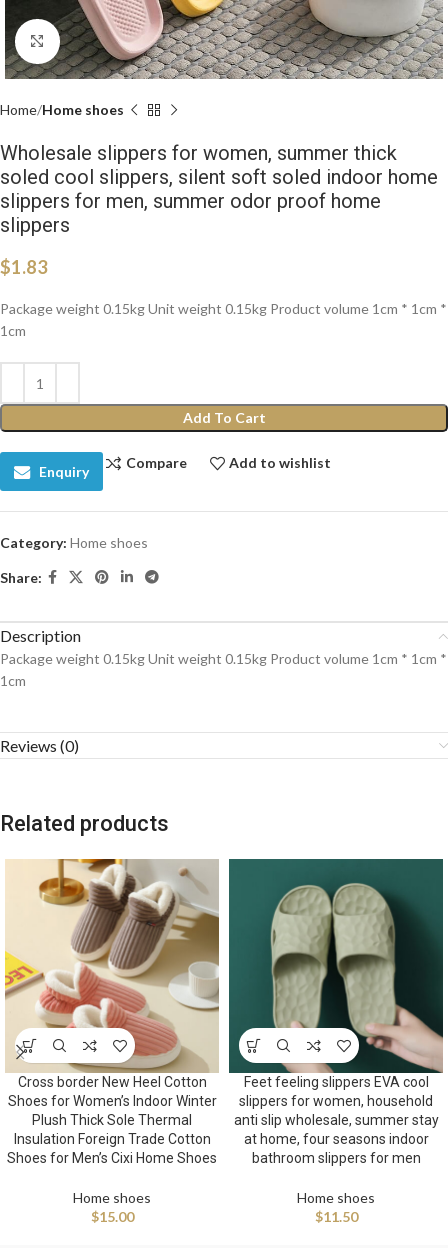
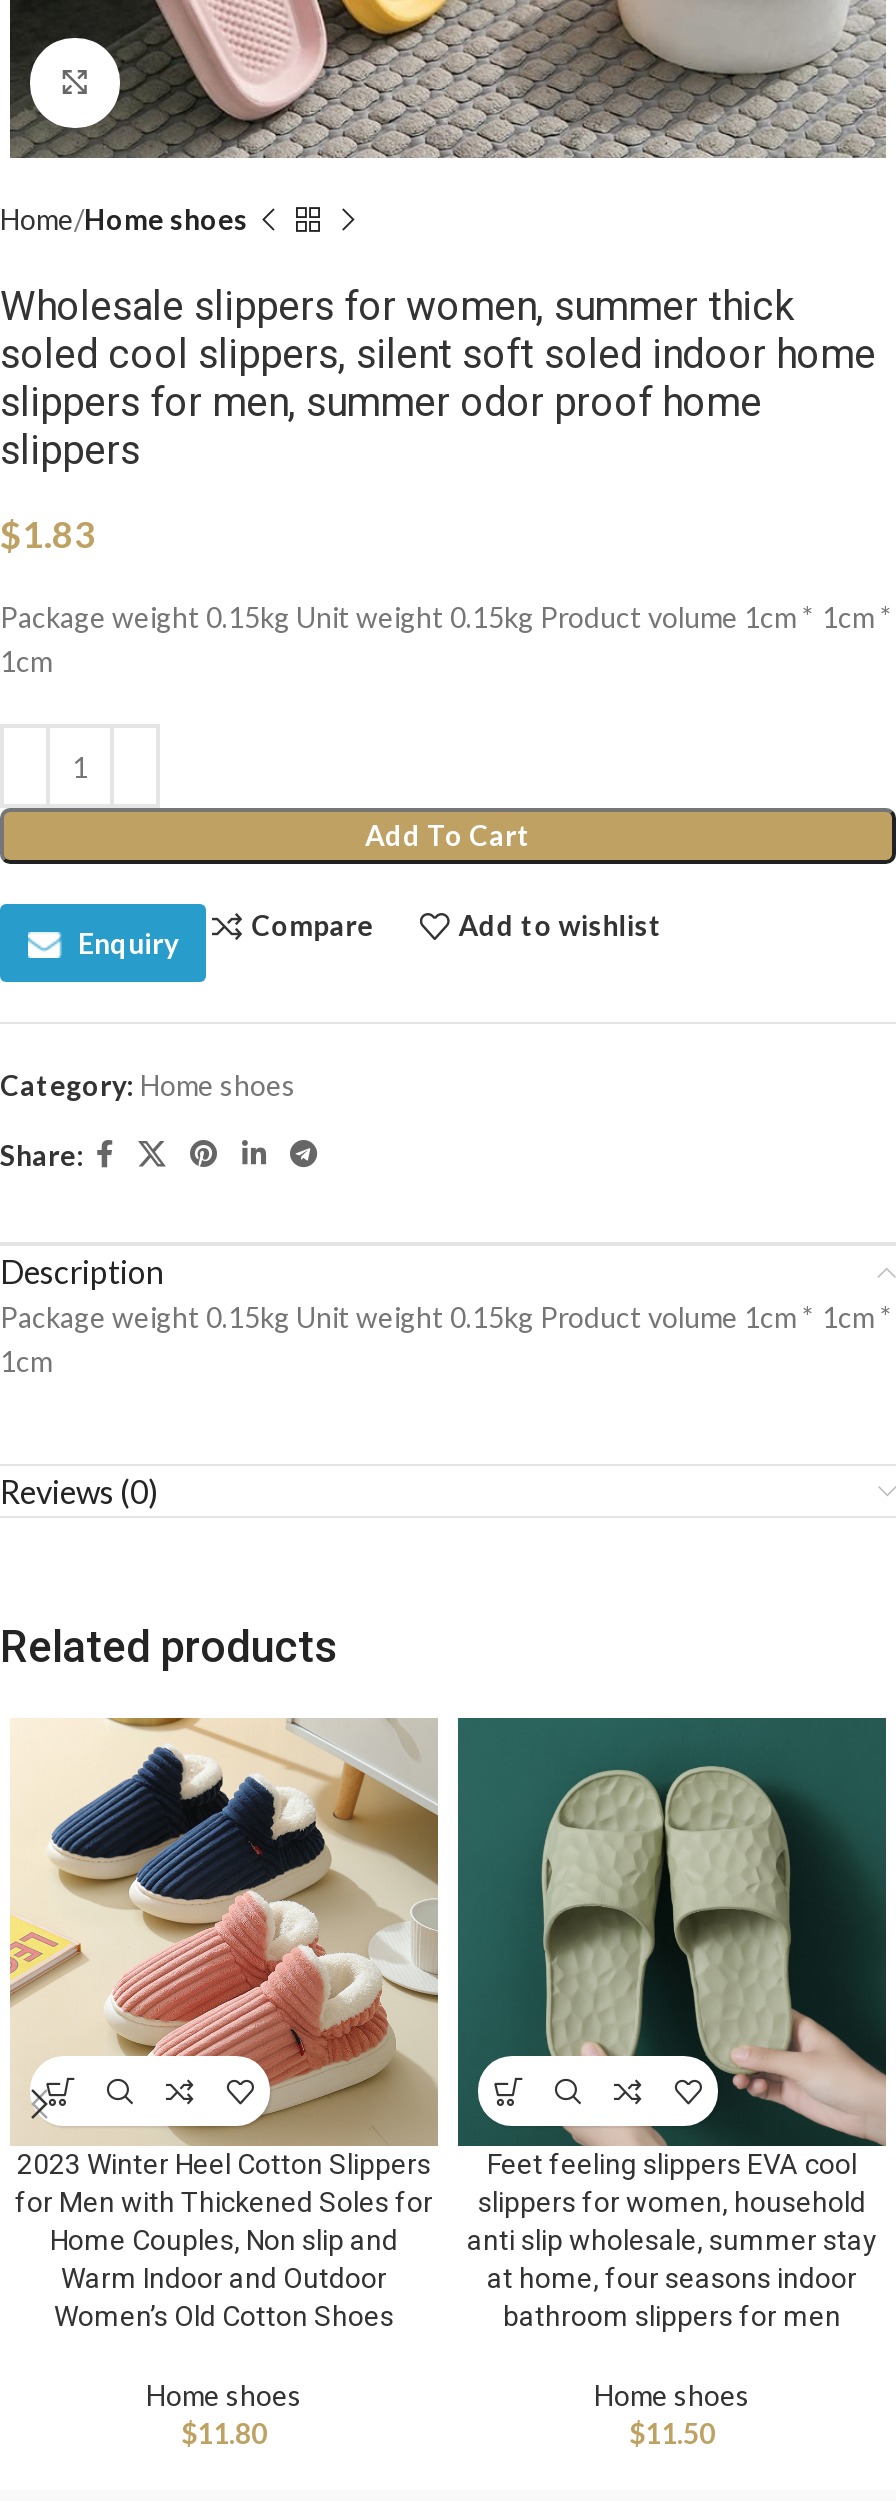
- [image]
- Cross border New Heel Cotton
- Shoes for Women’s Indoor Winter
- Plush Thick Sole Thermal
- Insulation Foreign Trade Cotton
- Shoes for Men’s Cixi Home Shoes
+ [image]
+ 2023 Winter Heel Cotton Slippers
+ for Men with Thickened Soles for
+ Home Couples, Non slip and
+ Warm Indoor and Outdoor
+ Women’s Old Cotton Shoes

- $15.00
+ $11.80
